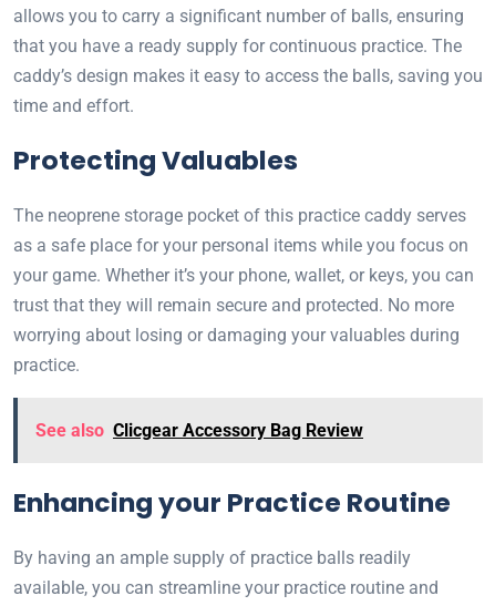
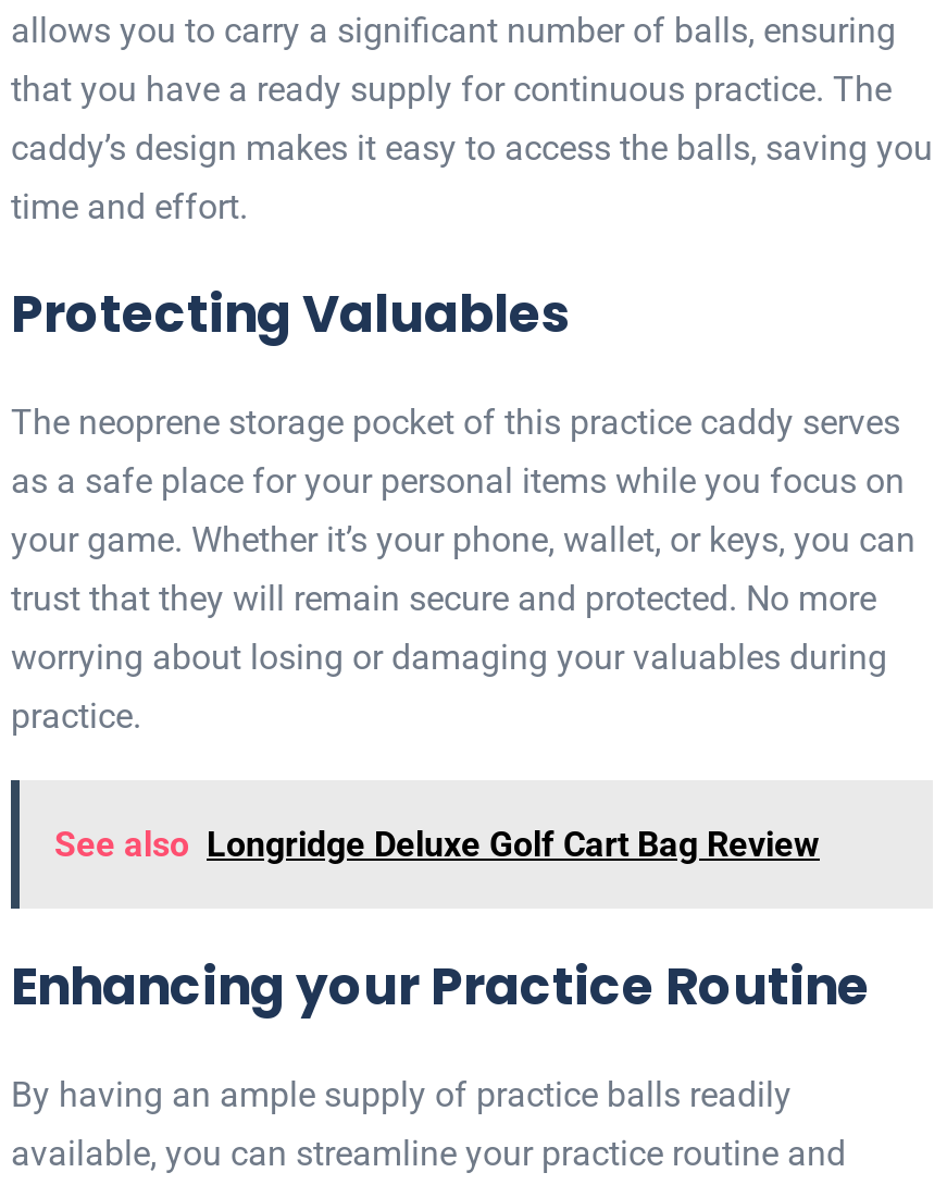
- See also Clicgear Accessory Bag Review
+ See also Longridge Deluxe Golf Cart Bag Review
